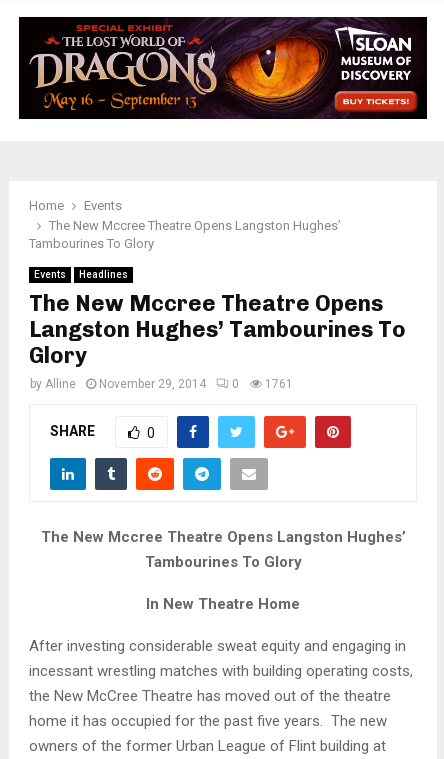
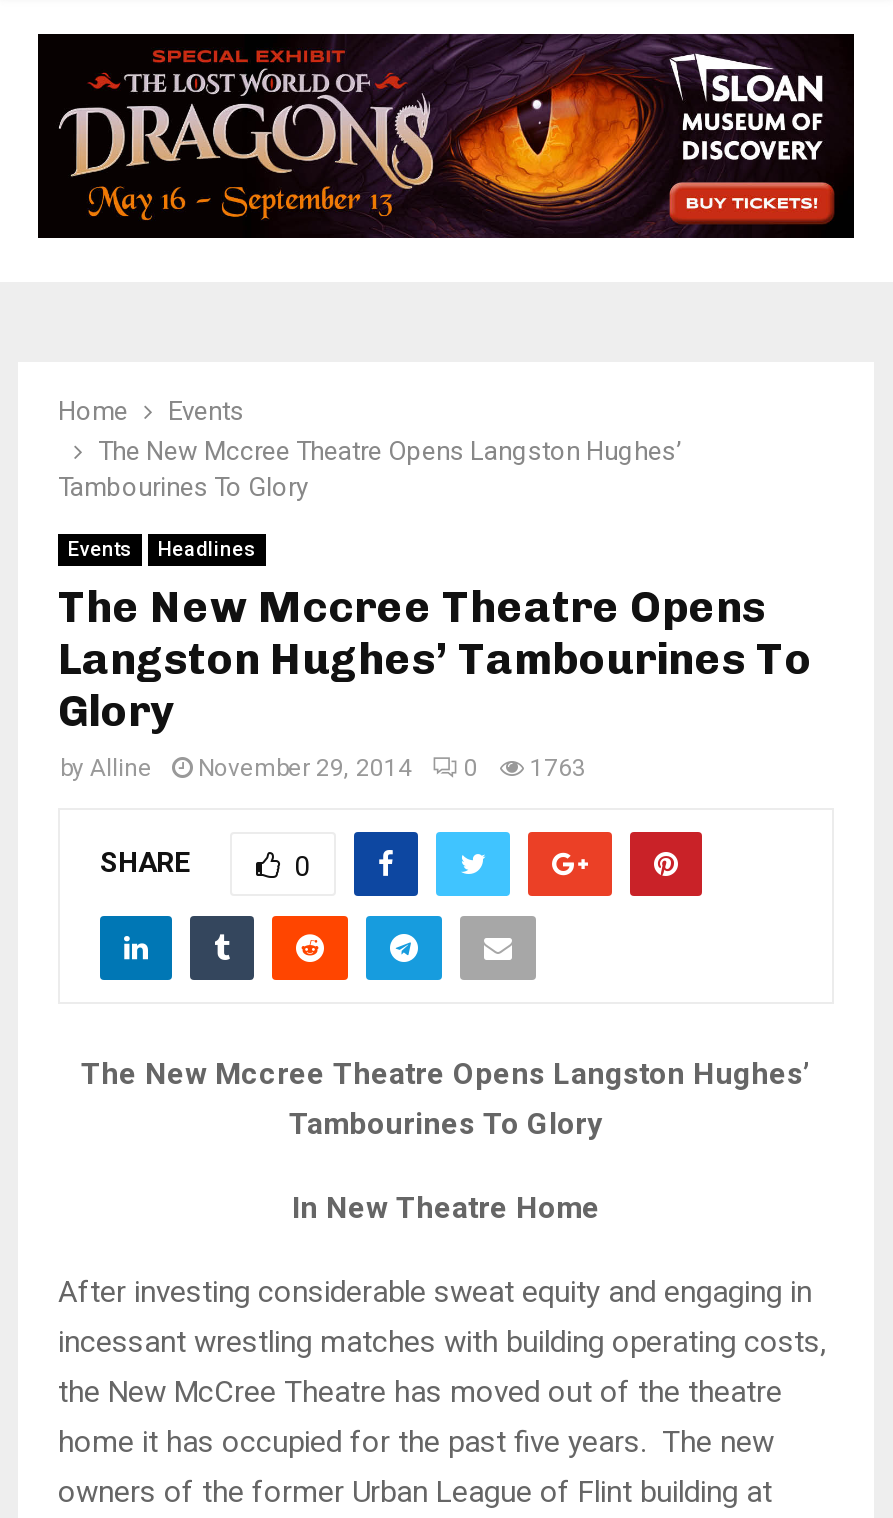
- by Alline November 29, 2014 0 1761
+ by Alline November 29, 2014 0 1763
